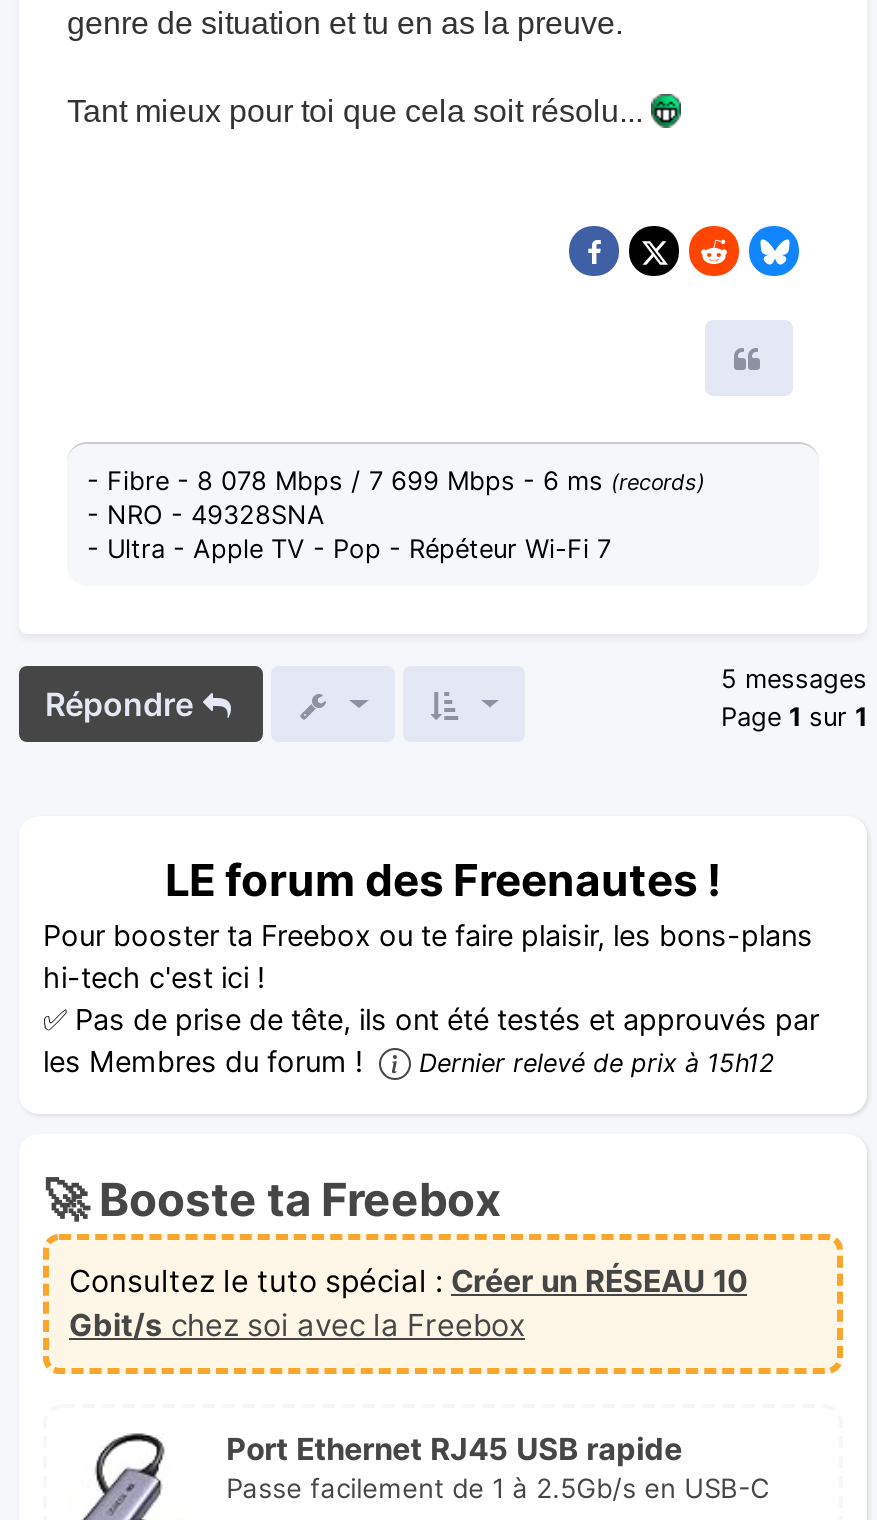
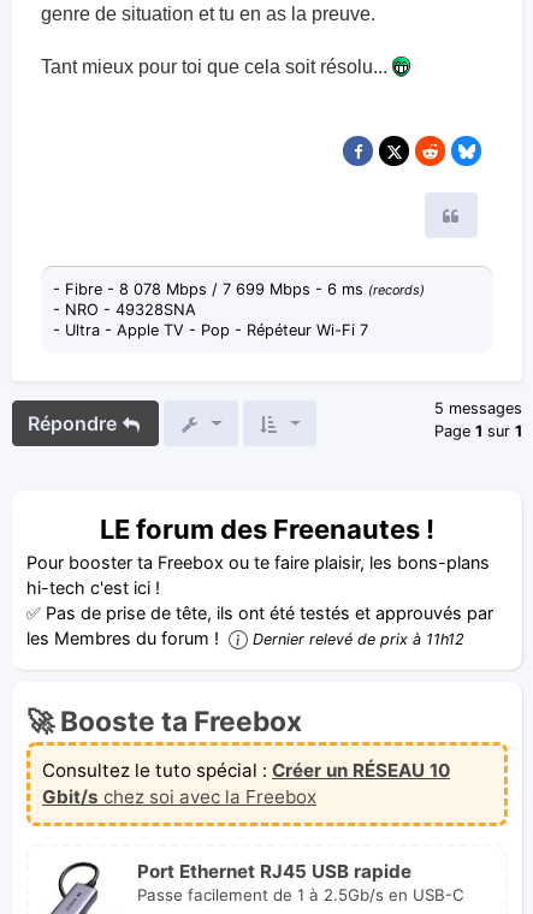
- Dernier relevé de prix à 15h12
+ Dernier relevé de prix à 11h12
